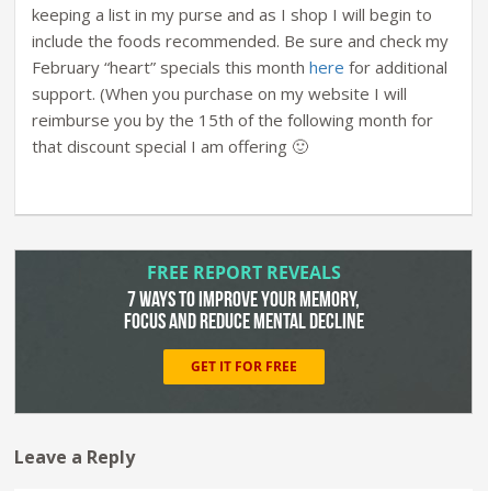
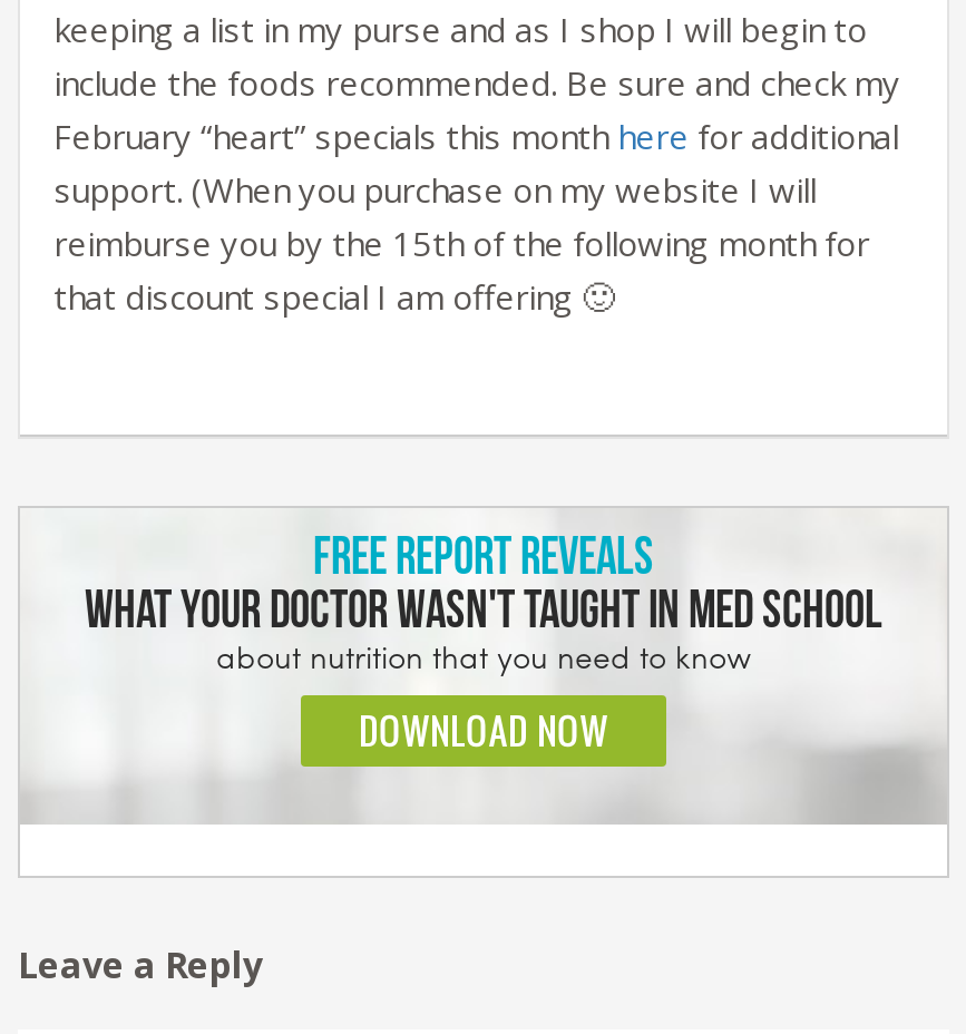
- [image]
+ [image]
